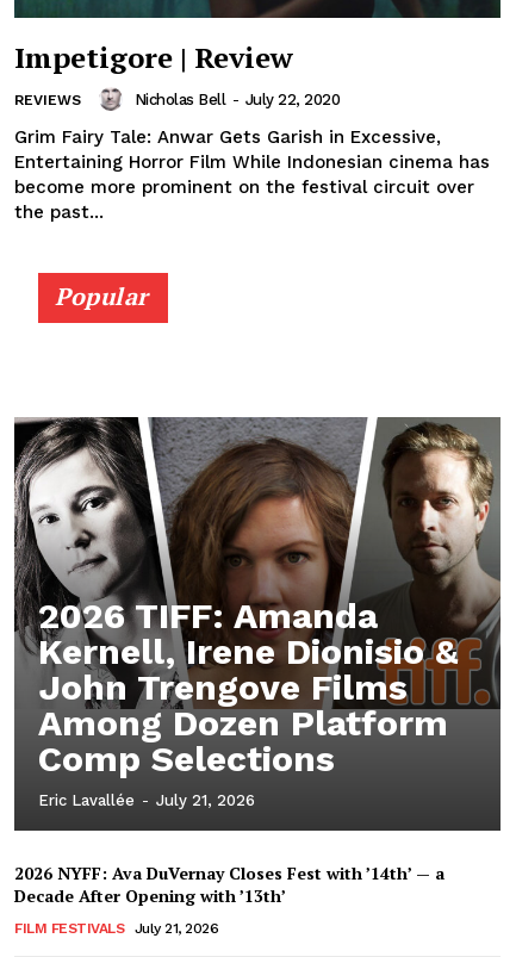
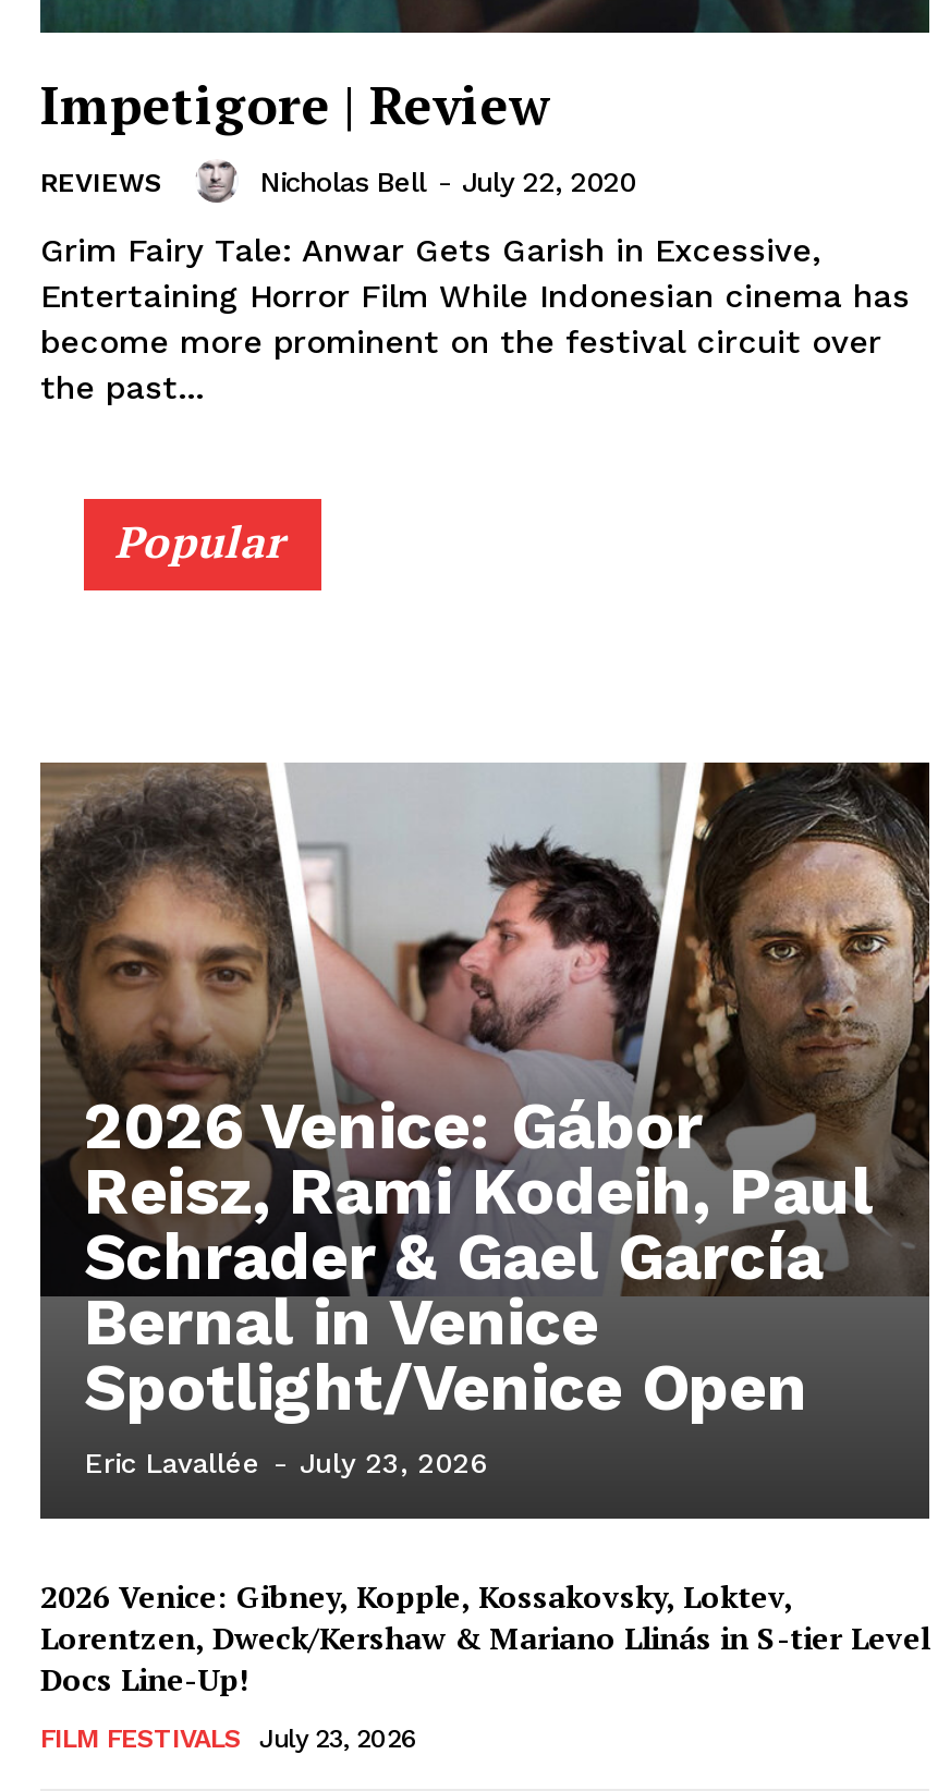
- [image]
- 2026 TIFF: Amanda
- Kernell, Irene Dionisio &
- John Trengove Films
- Among Dozen Platform
- Comp Selections
- Eric Lavallée - July 21, 2026
+ [image]
+ 2026 Venice: Gábor
+ Reisz, Rami Kodeih, Paul
+ Schrader & Gael García
+ Bernal in Venice
+ Spotlight/Venice Open
+ Eric Lavallée - July 23, 2026

- 2026 NYFF: Ava DuVernay Closes Fest with ’14th’ — a
- Decade After Opening with ’13th’
+ 2026 Venice: Gibney, Kopple, Kossakovsky, Loktev,
+ Lorentzen, Dweck/Kershaw & Mariano Llinás in S-tier Level
+ Docs Line-Up!

- FILM FESTIVALS July 21, 2026
+ FILM FESTIVALS July 23, 2026
